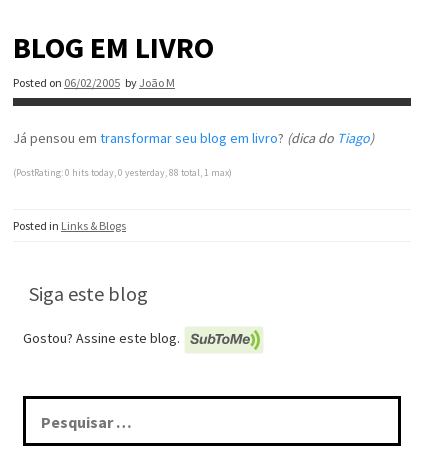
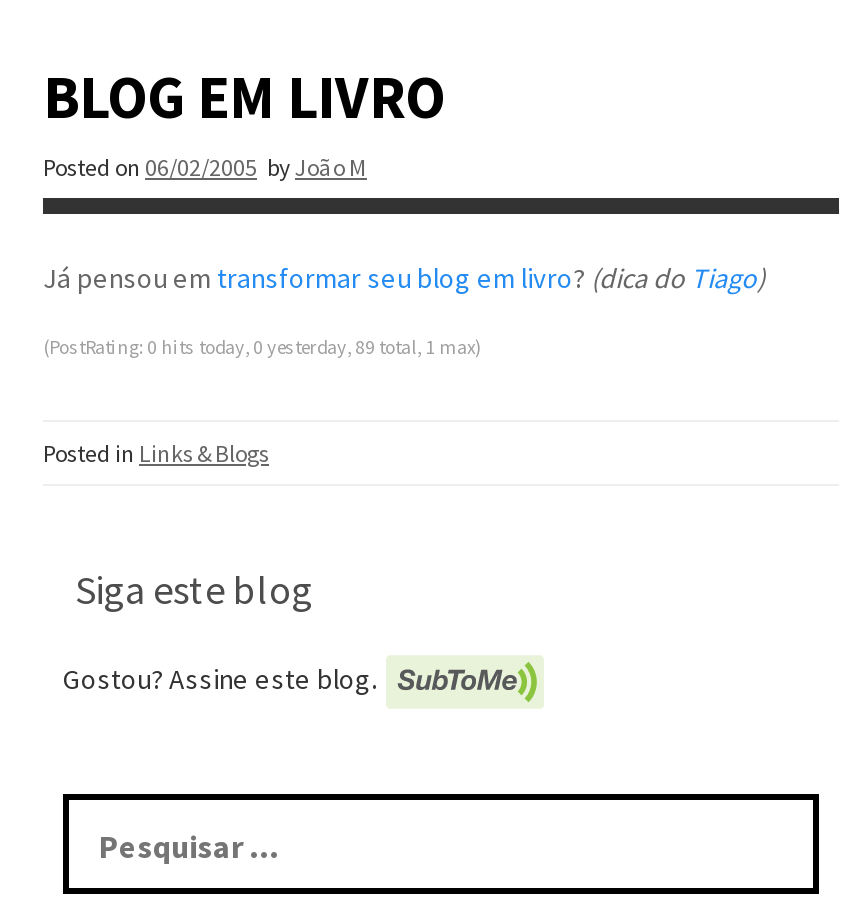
- (PostRating: 0 hits today, 0 yesterday, 88 total, 1 max)
+ (PostRating: 0 hits today, 0 yesterday, 89 total, 1 max)
